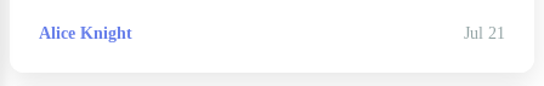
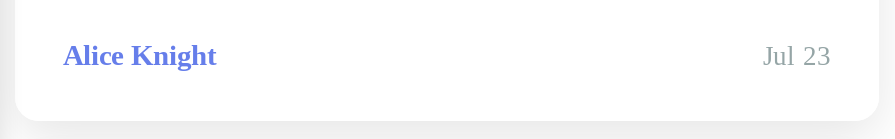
- Jul 21
+ Jul 23
